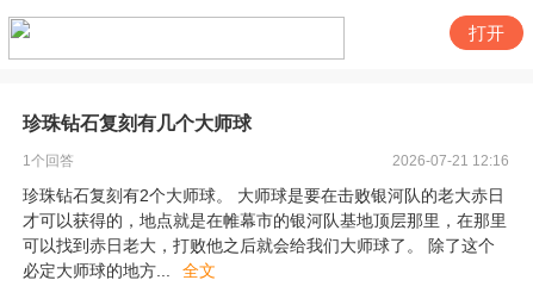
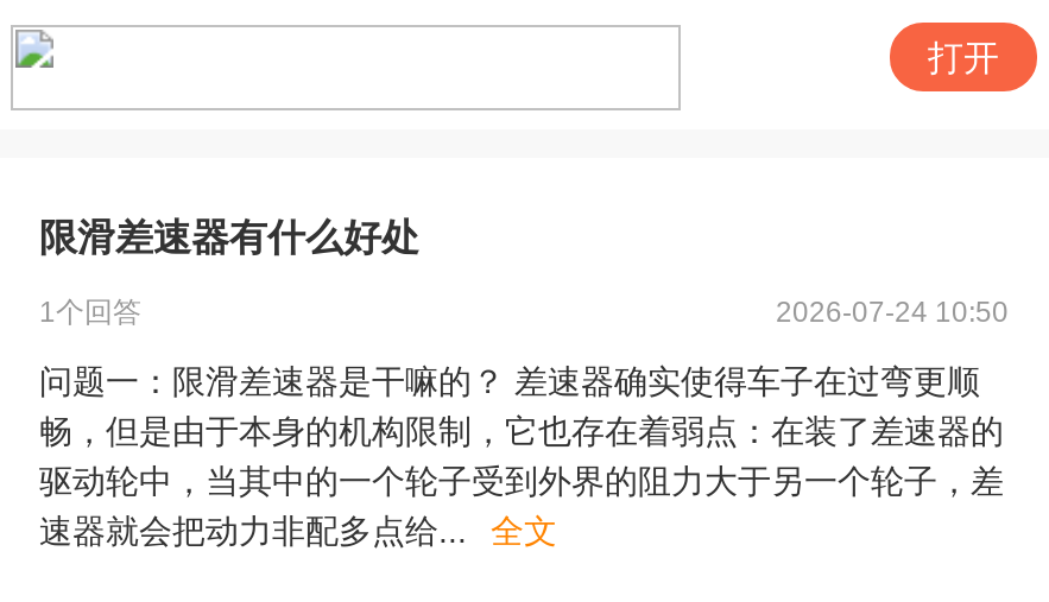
- 珍珠钻石复刻有几个大师球
+ 限滑差速器有什么好处

- 2026-07-21 12:16
+ 2026-07-24 10:50

- 珍珠钻石复刻有2个大师球。 大师球是要在击败银河队的老大赤日
- 才可以获得的，地点就是在帷幕市的银河队基地顶层那里，在那里
- 可以找到赤日老大，打败他之后就会给我们大师球了。 除了这个
- 必定大师球的地方...
+ 问题一：限滑差速器是干嘛的？ 差速器确实使得车子在过弯更顺
+ 畅，但是由于本身的机构限制，它也存在着弱点：在装了差速器的
+ 驱动轮中，当其中的一个轮子受到外界的阻力大于另一个轮子，差
+ 速器就会把动力非配多点给...
